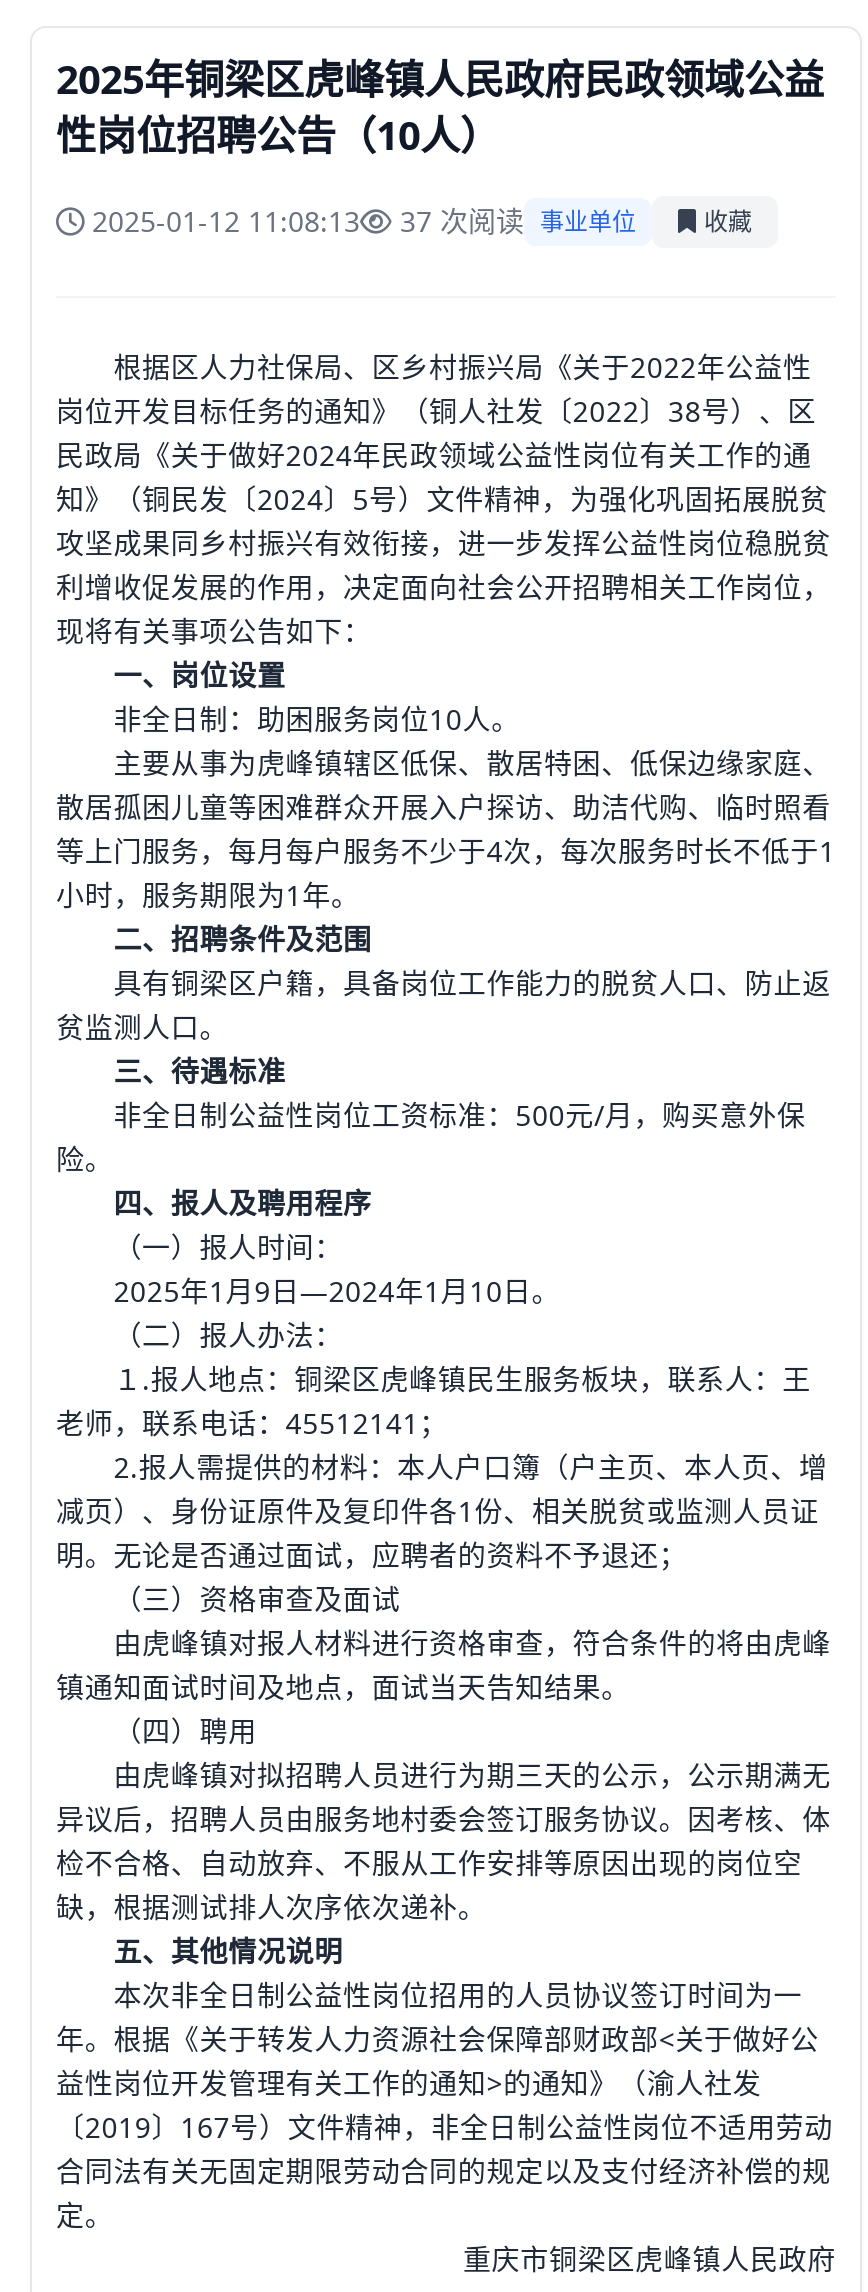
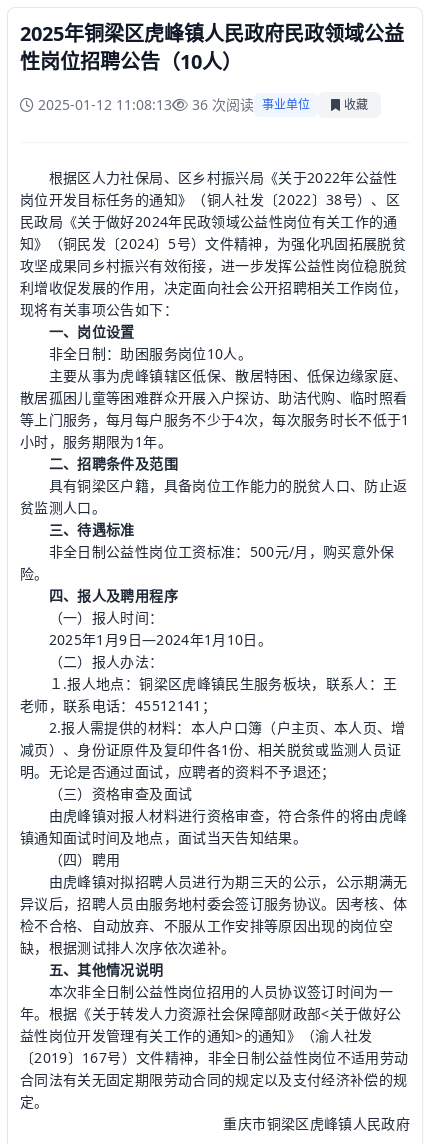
- 37 次阅读 事业单位
+ 36 次阅读 事业单位
